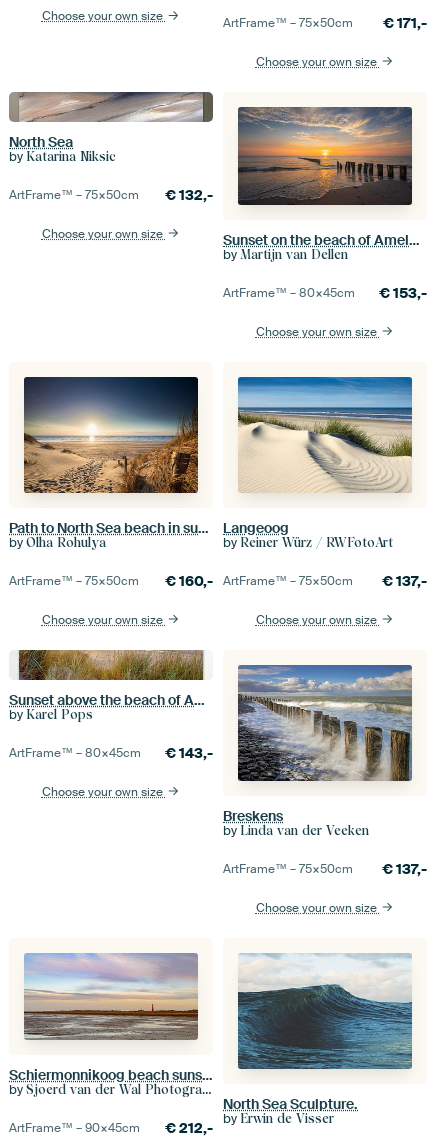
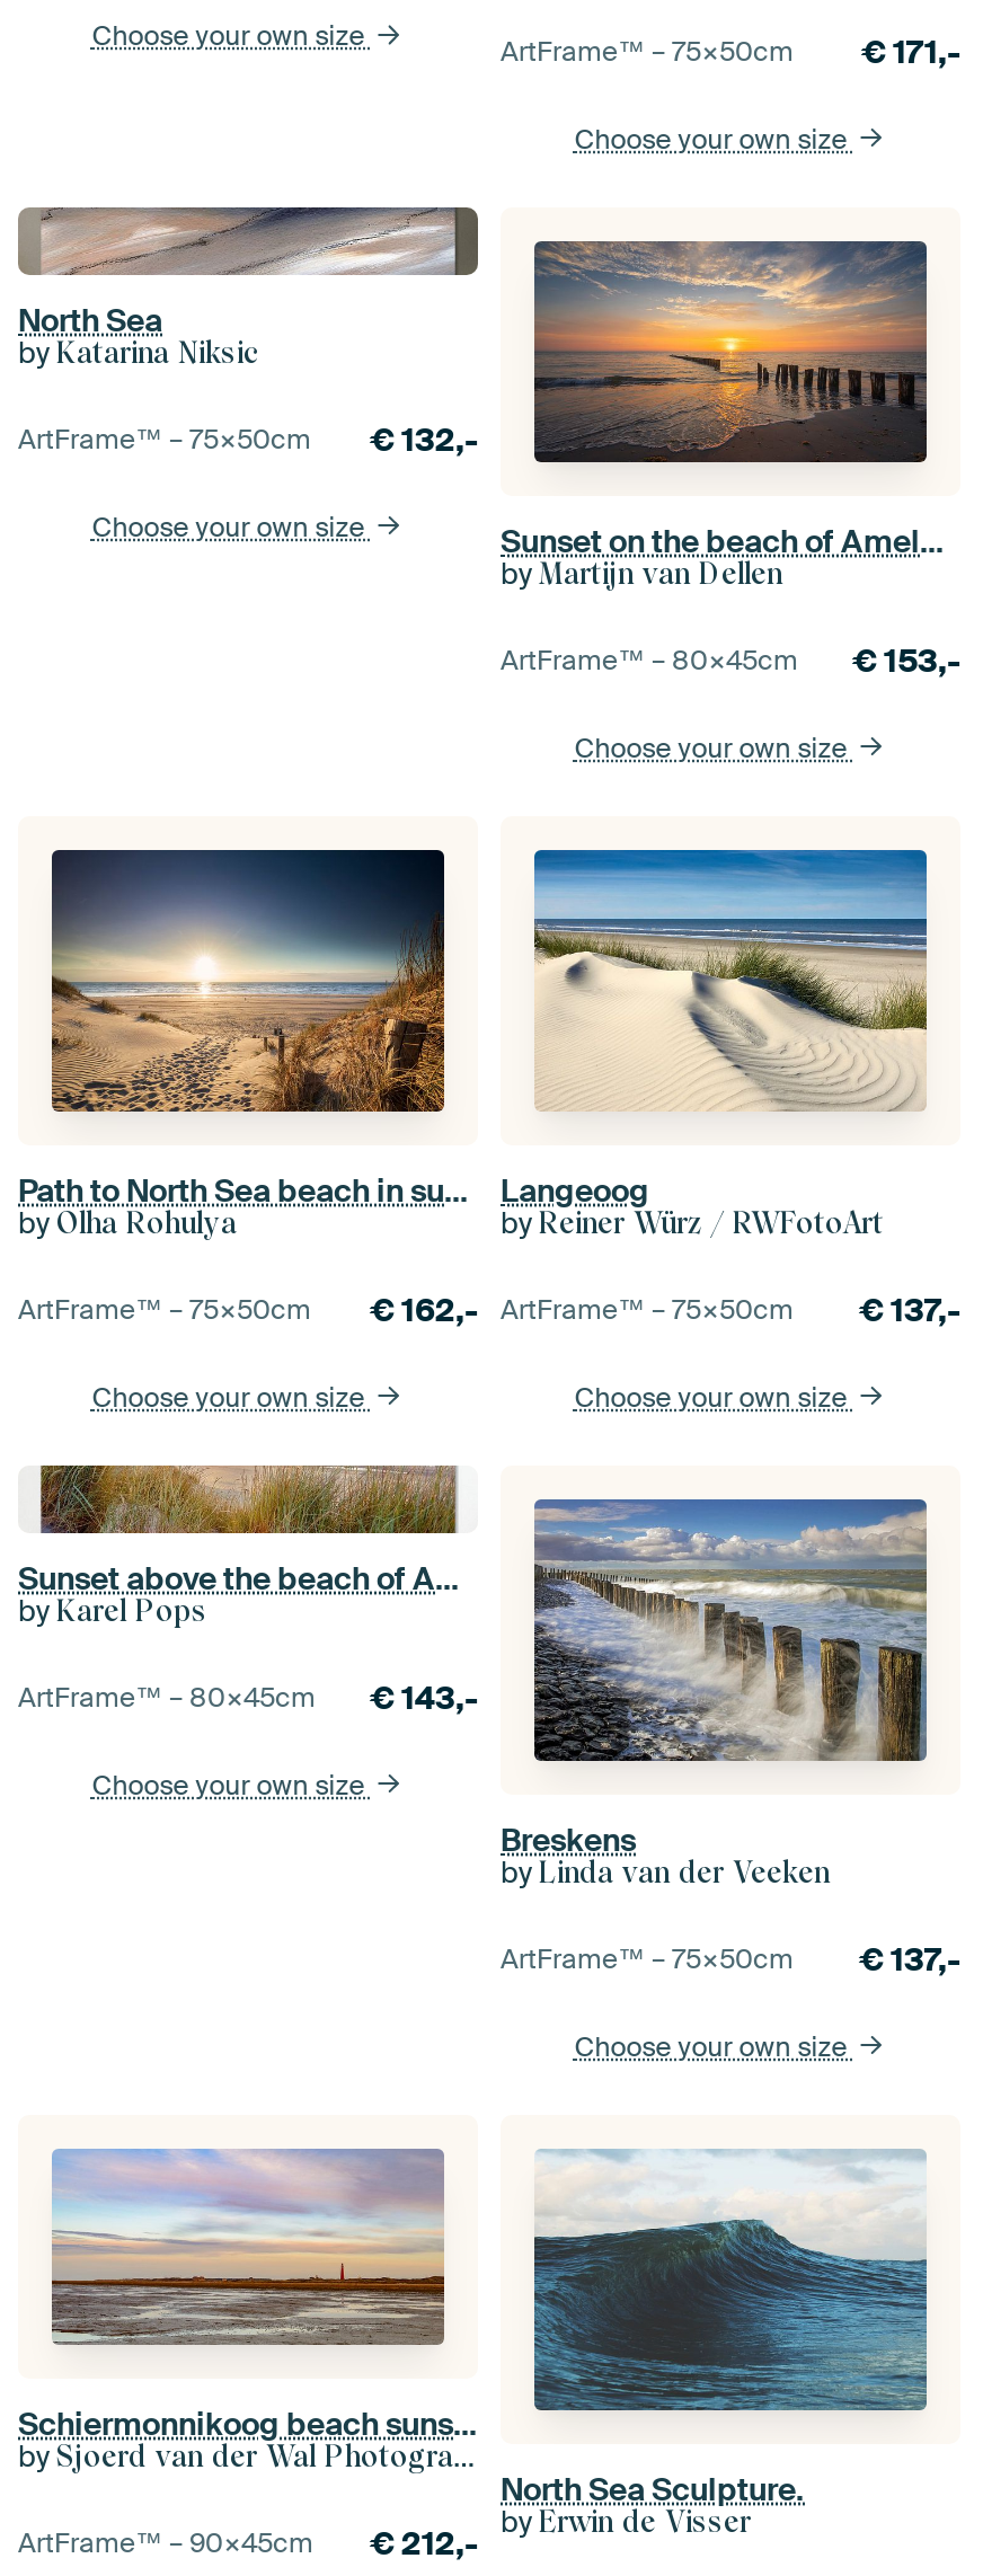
- ArtFrame™ – 75×50cm €160,- ArtFrame™ – 75×50cm €137,-
+ ArtFrame™ – 75×50cm €162,- ArtFrame™ – 75×50cm €137,-
